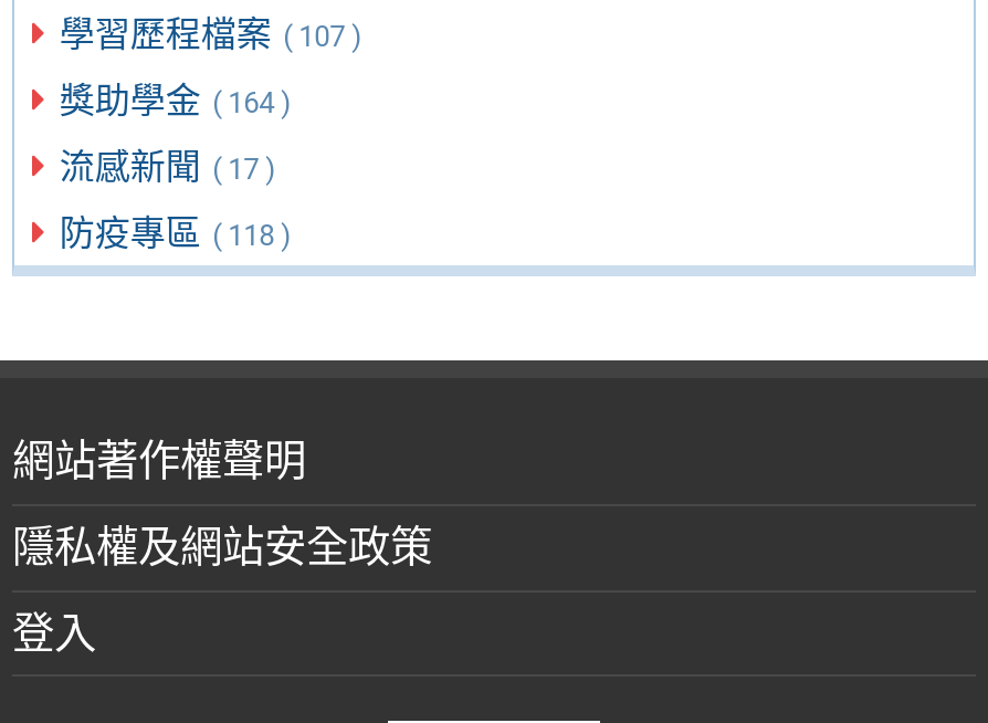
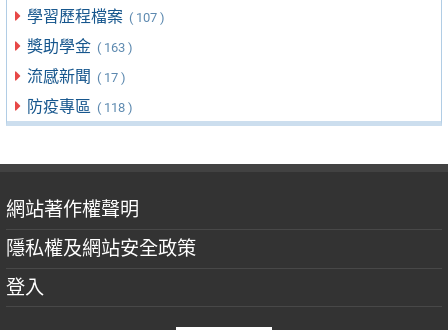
- 獎助學金 ( 164 )
+ 獎助學金 ( 163 )
